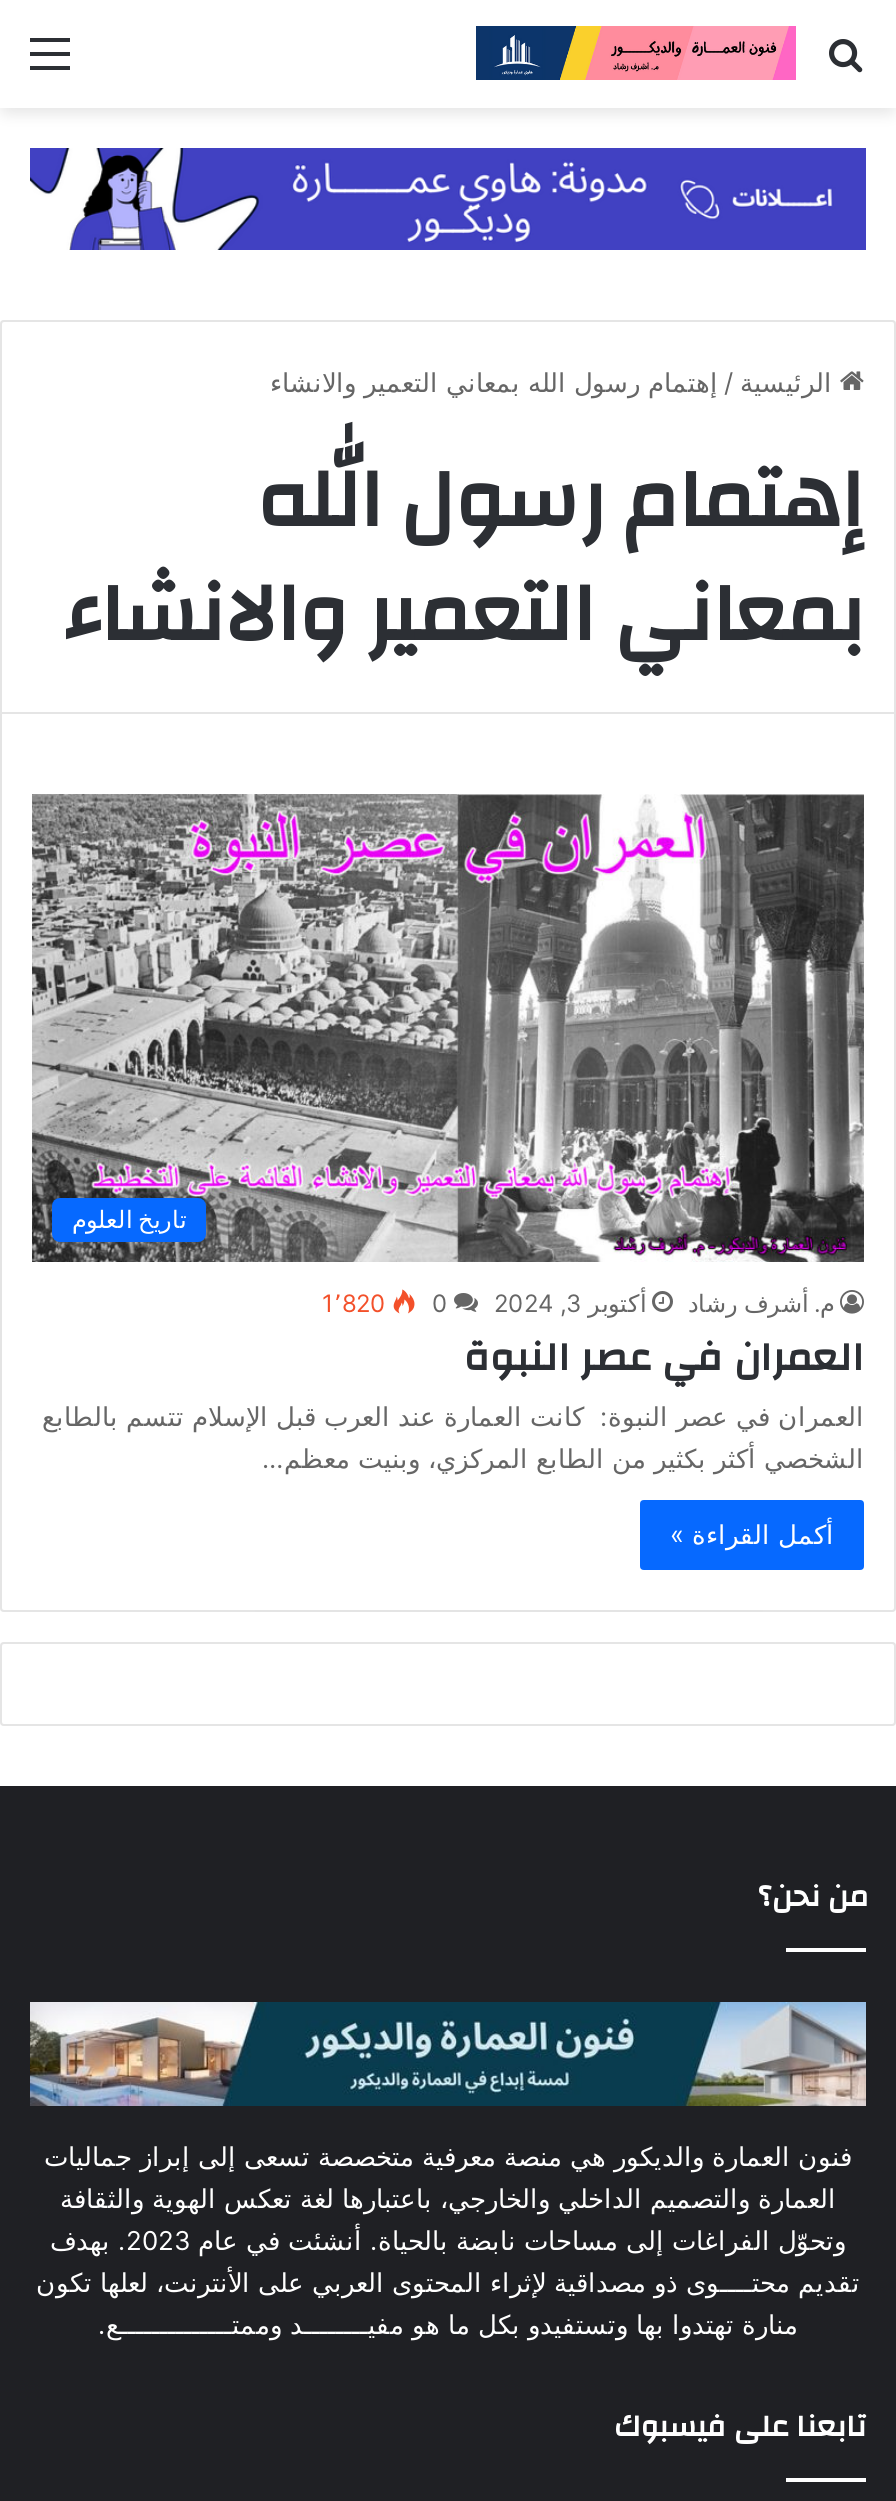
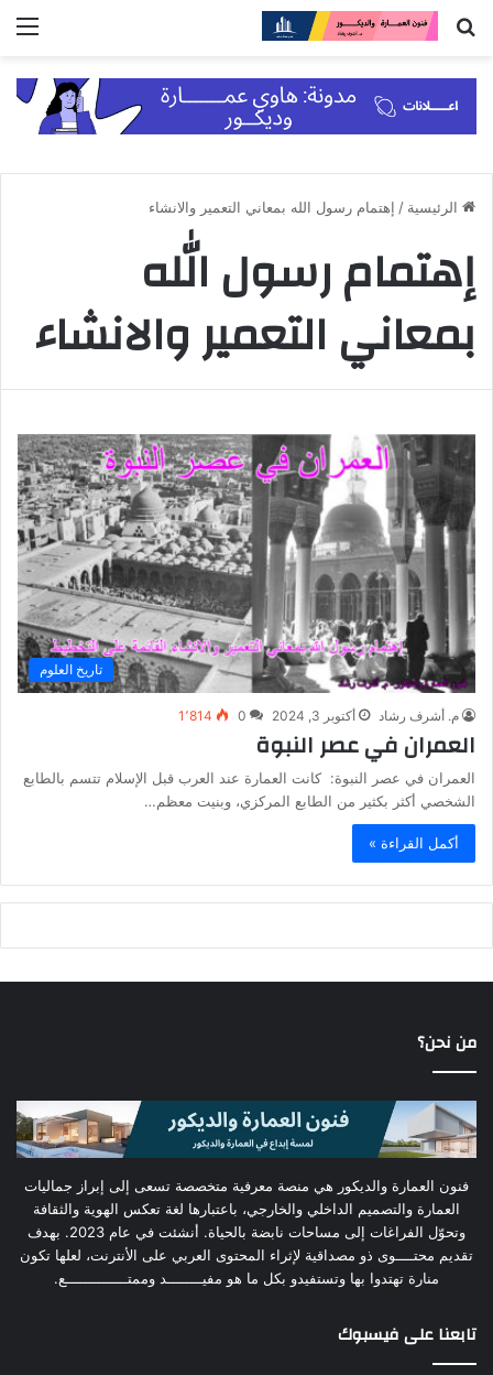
- 1٬820 0
+ 1٬814 0
